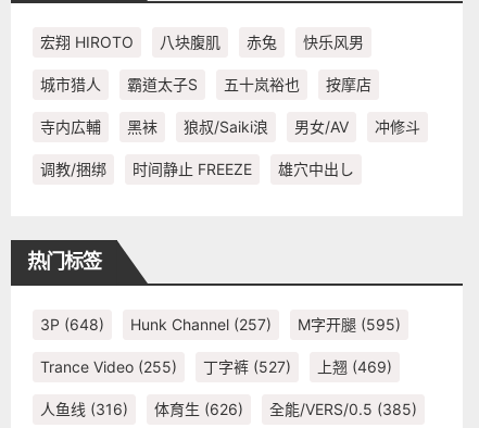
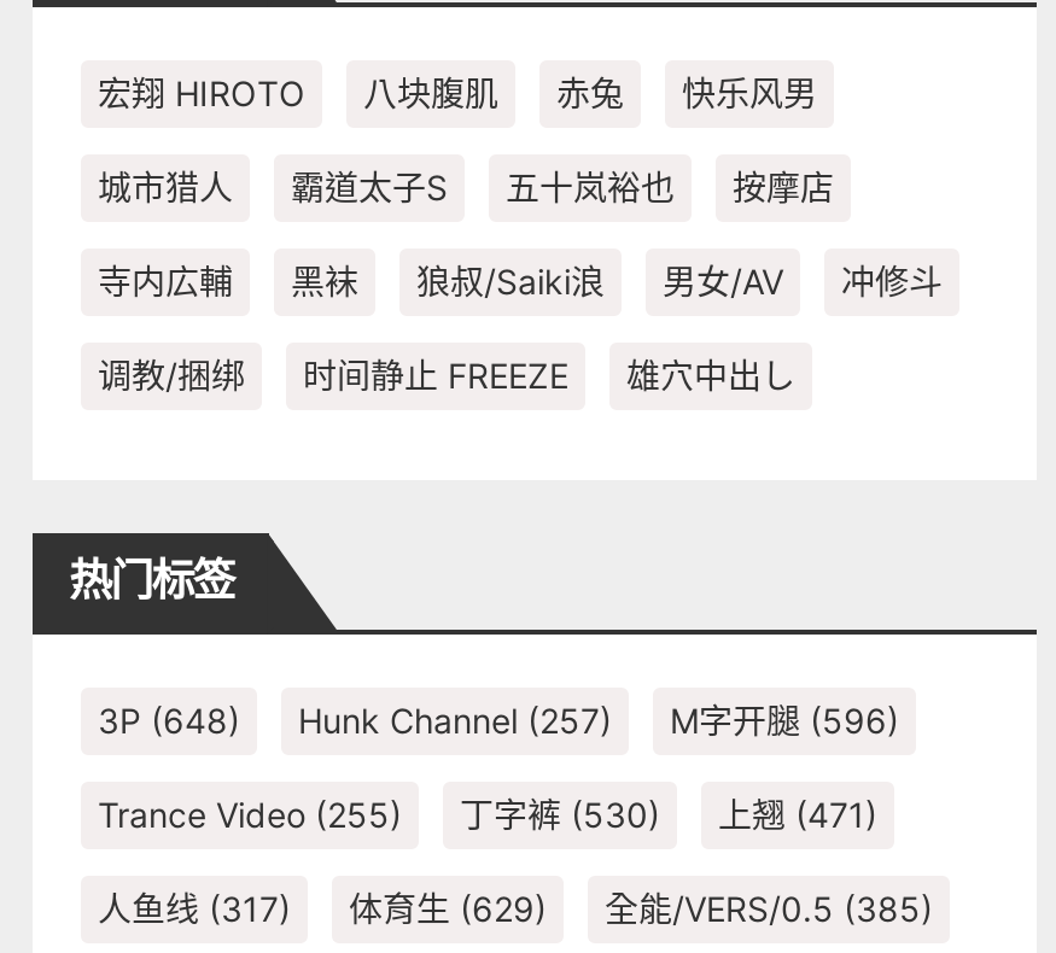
- 3P (648) Hunk Channel (257) M字开腿(595)
+ 3P (648) Hunk Channel (257) M字开腿(596)

- 丁字裤(527)
+ 丁字裤(530)

- 上翘(469)
+ 上翘(471)

- 人鱼线(316)
+ 人鱼线(317)

- 体育生(626)
+ 体育生(629)
